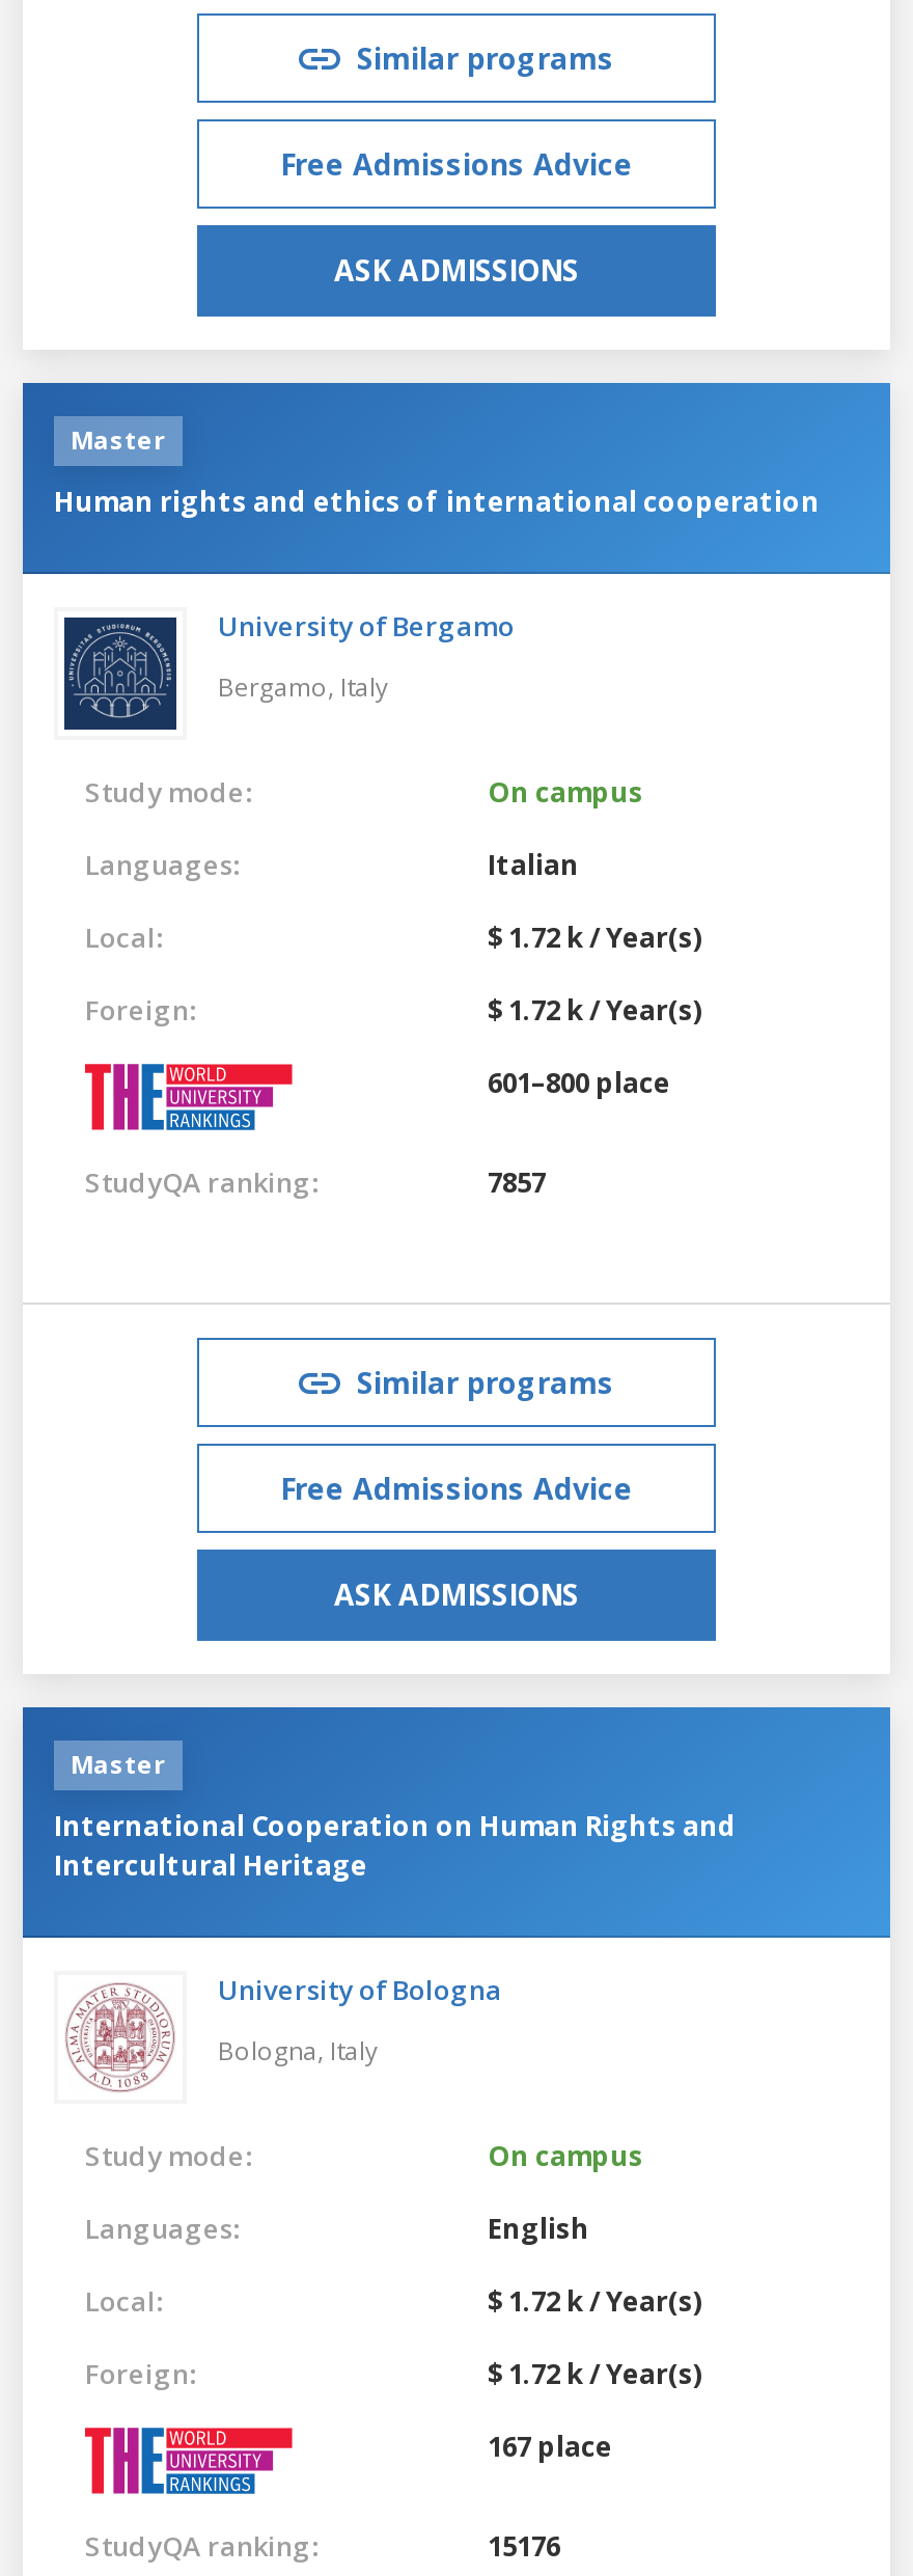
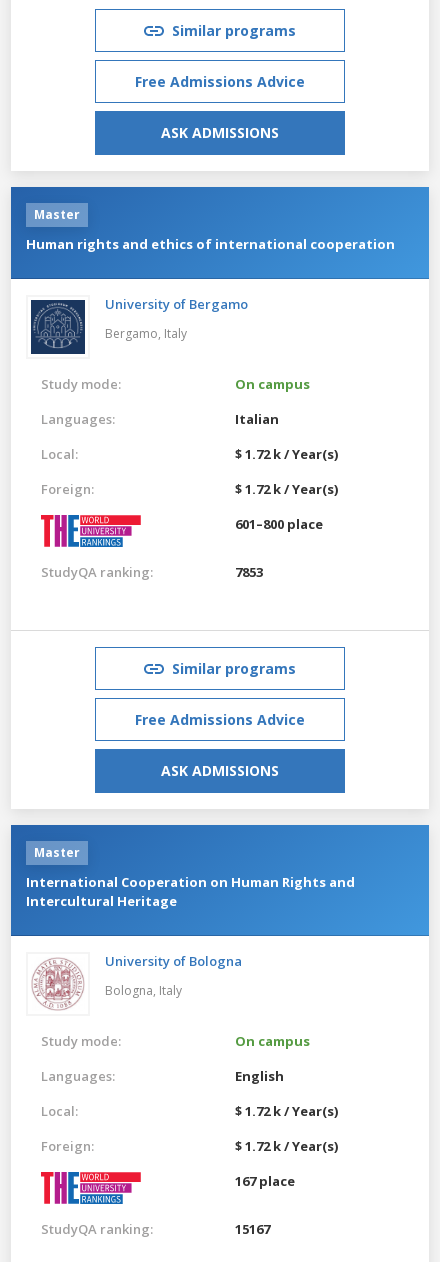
- 7857
+ 7853

- 15176
+ 15167
